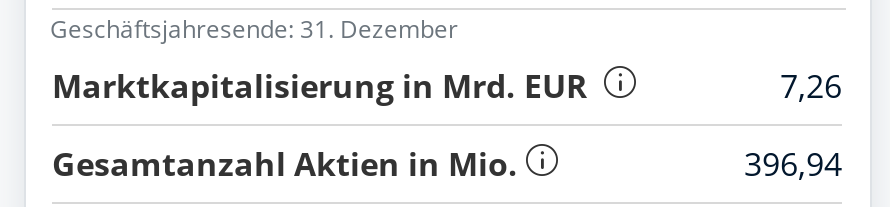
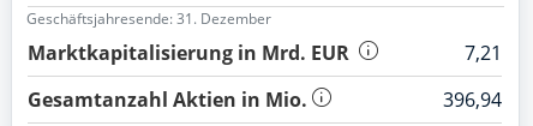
- 7,26
+ 7,21
